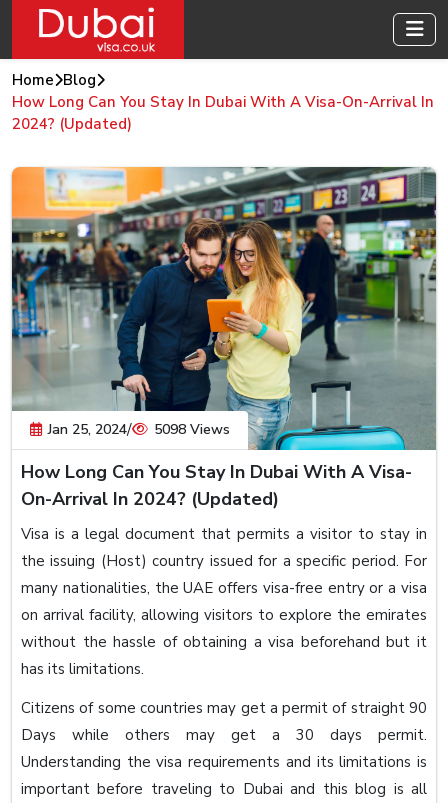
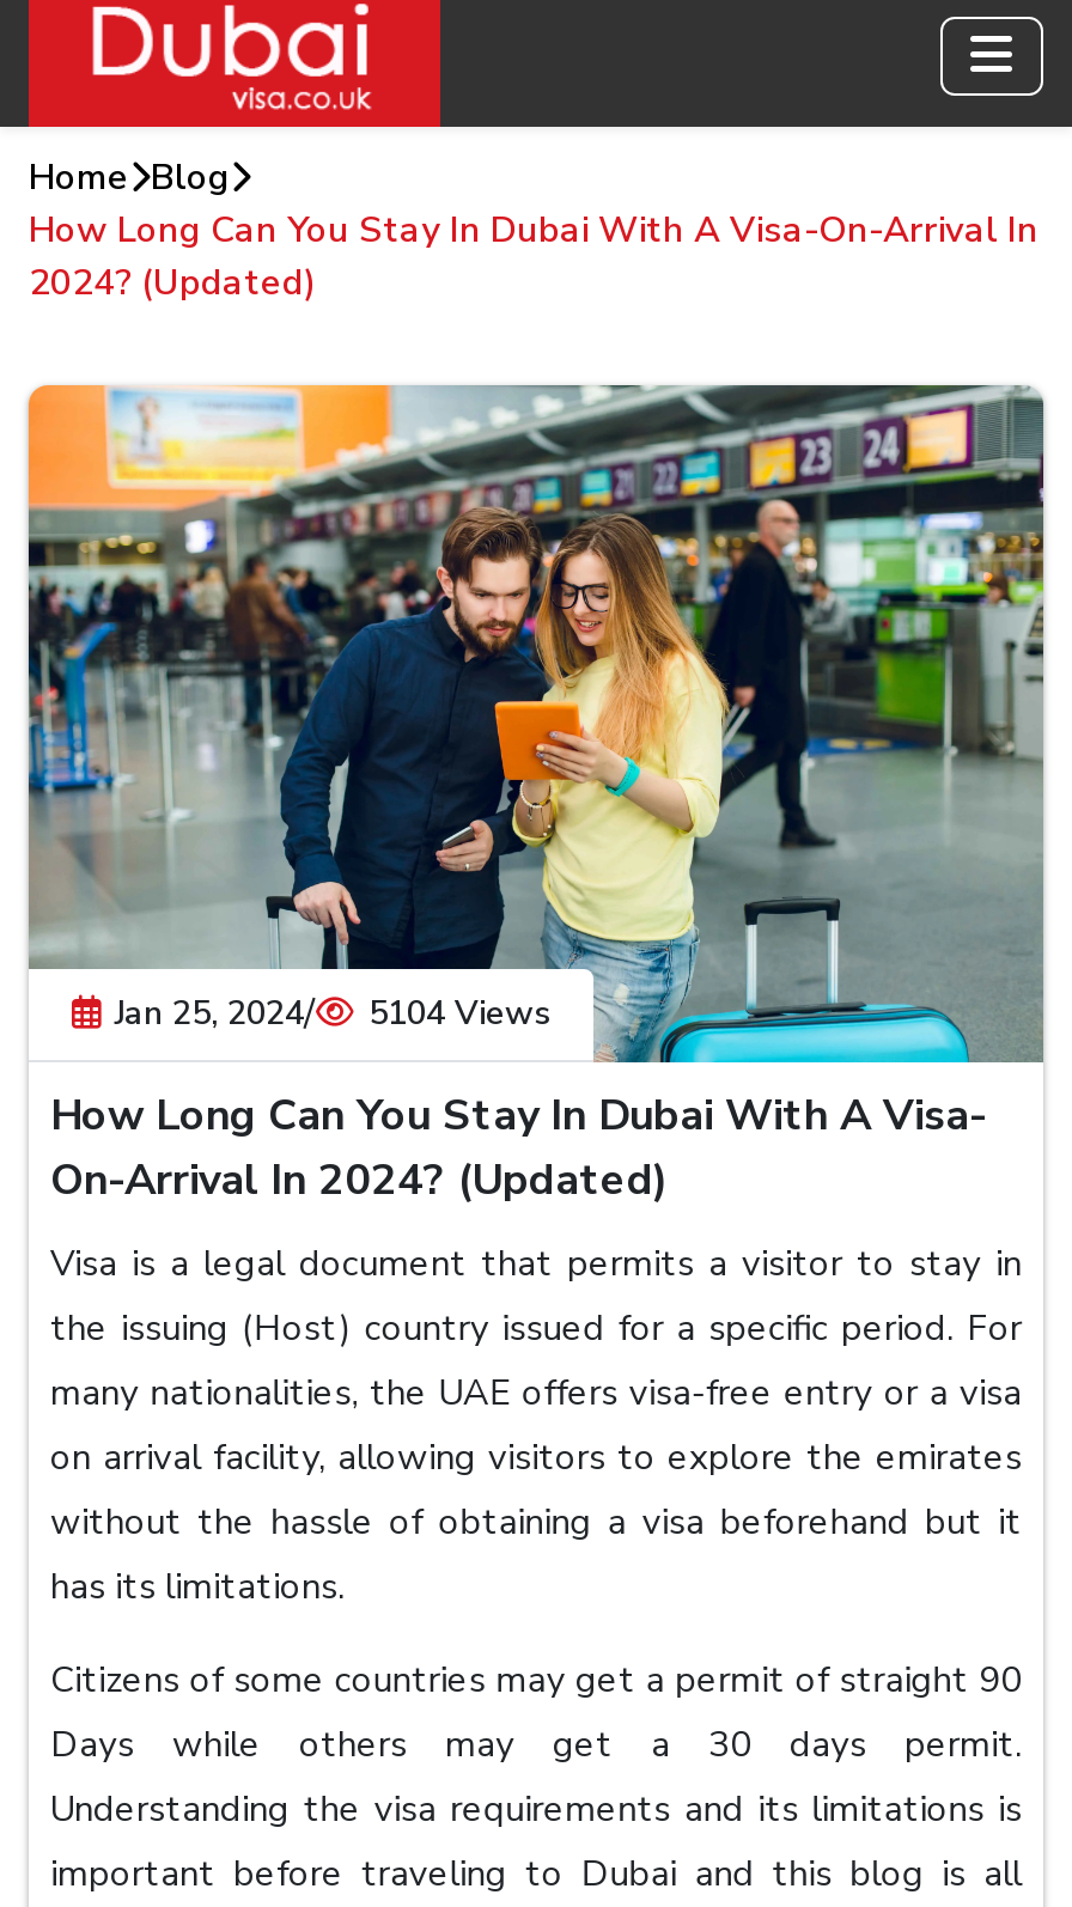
- Jan 25, 2024/ 5098 Views
+ Jan 25, 2024/ 5104 Views
